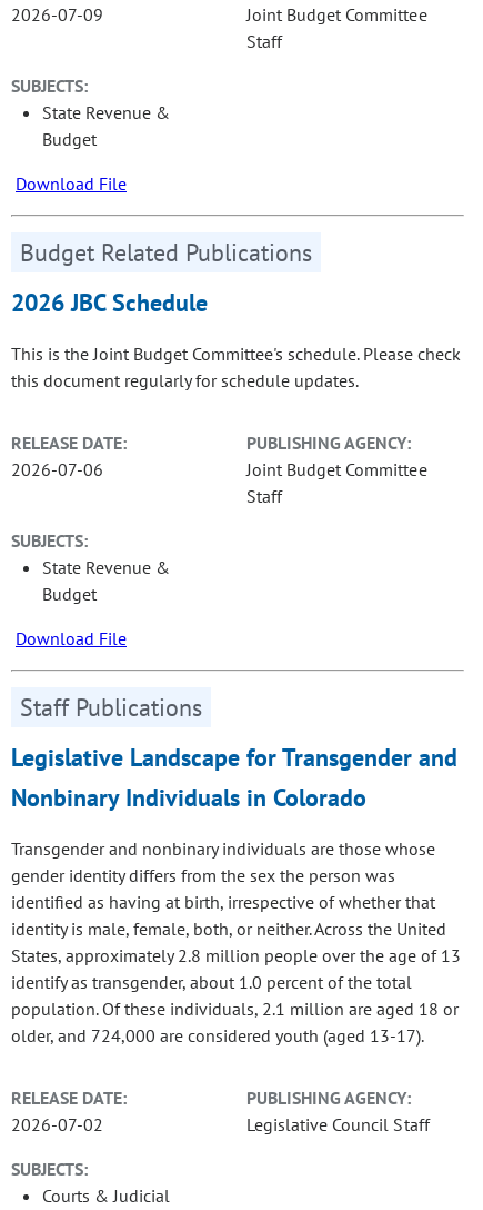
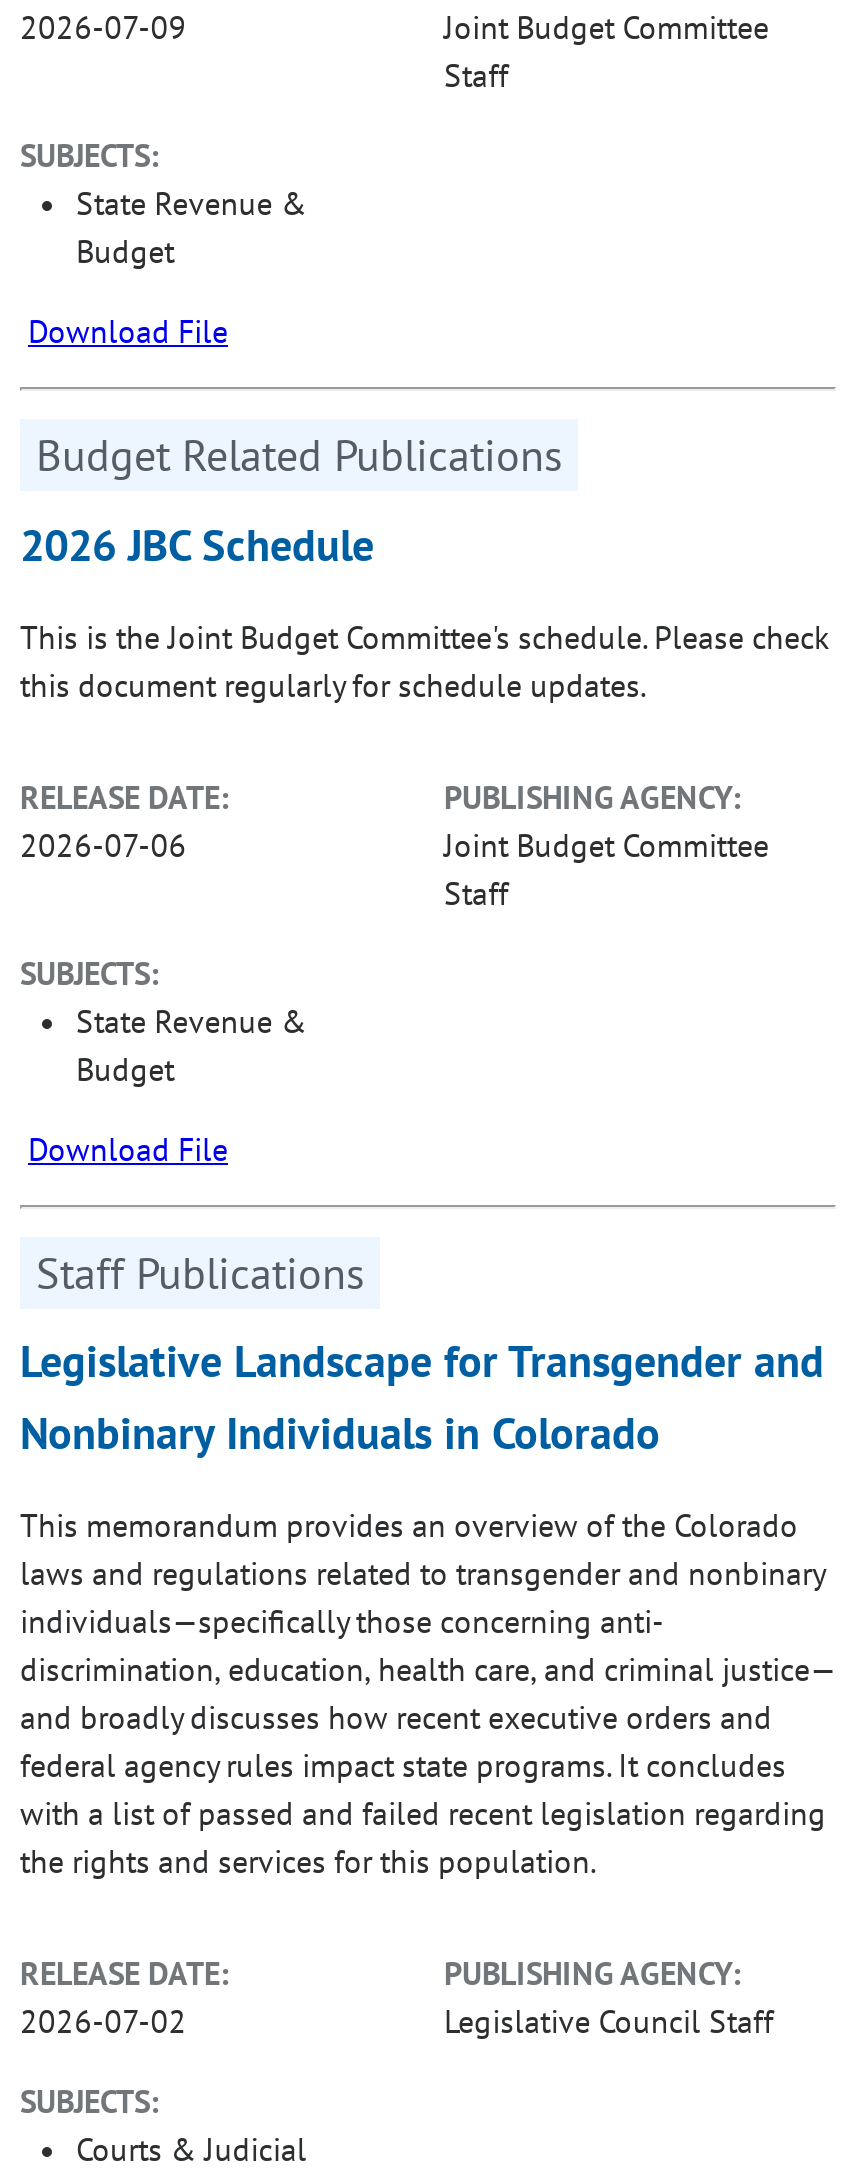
- Transgender and nonbinary individuals are those whose
- gender identity differs from the sex the person was
- identified as having at birth, irrespective of whether that
- identity is male, female, both, or neither. Across the United
- States, approximately 2.8 million people over the age of 13
- identify as transgender, about 1.0 percent of the total
- population. Of these individuals, 2.1 million are aged 18 or
- older, and 724,000 are considered youth (aged 13-17).
+ This memorandum provides an overview of the Colorado
+ laws and regulations related to transgender and nonbinary
+ individuals—specifically those concerning anti-
+ discrimination, education, health care, and criminal justice—
+ and broadly discusses how recent executive orders and
+ federal agency rules impact state programs. It concludes
+ with a list of passed and failed recent legislation regarding
+ the rights and services for this population.
